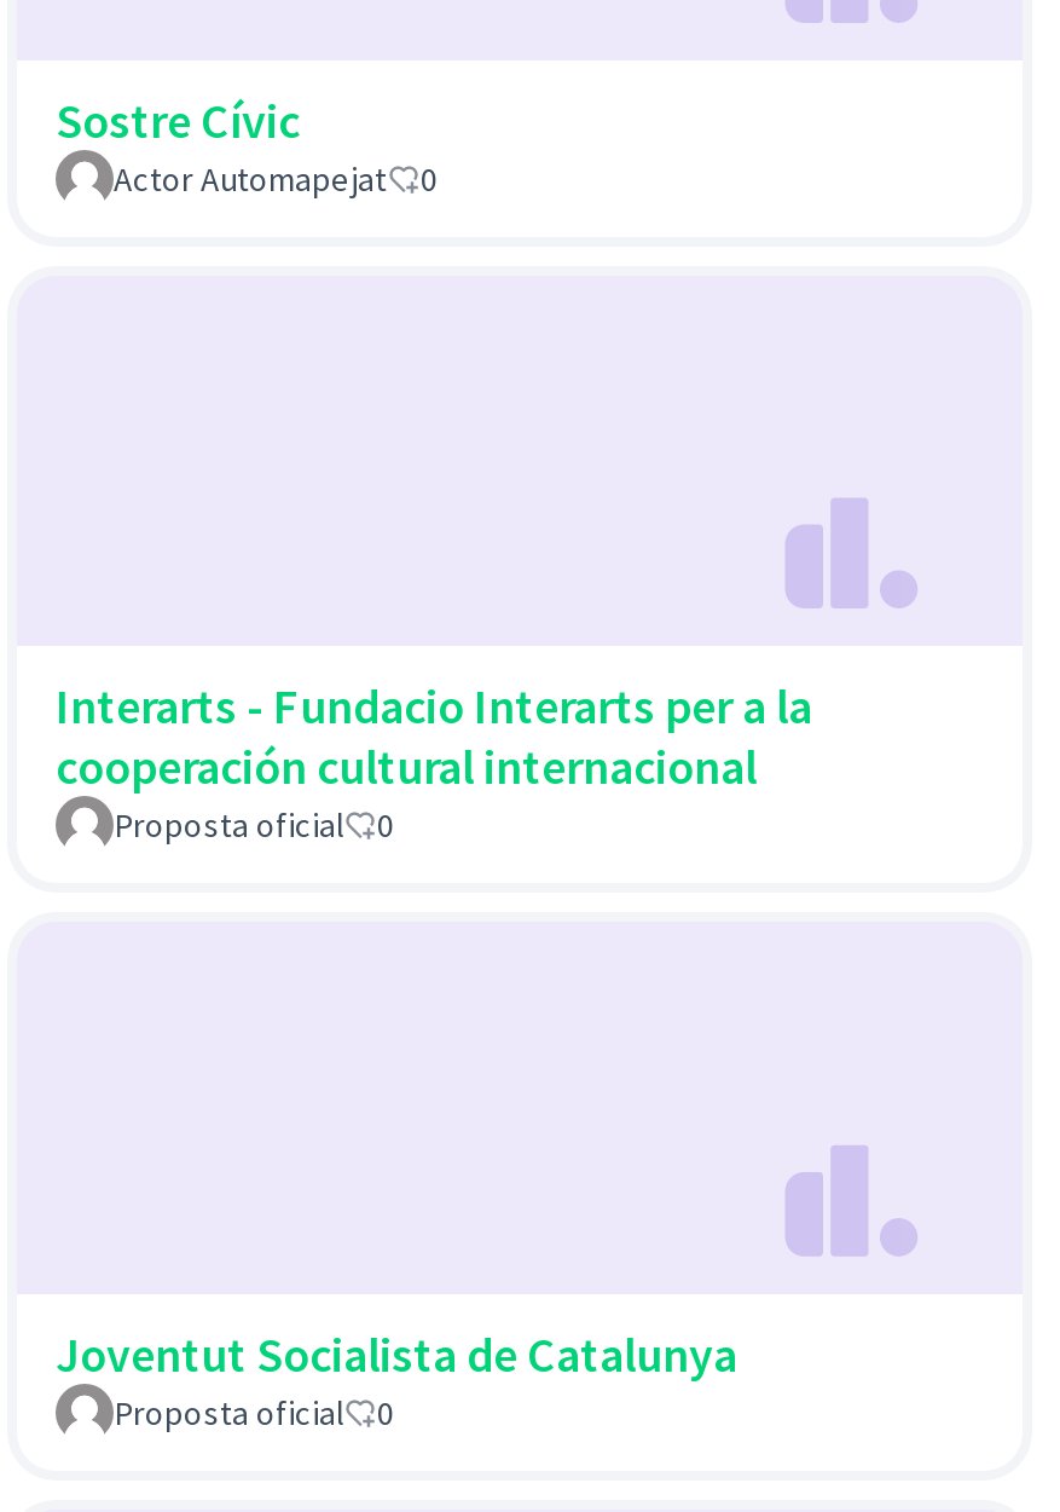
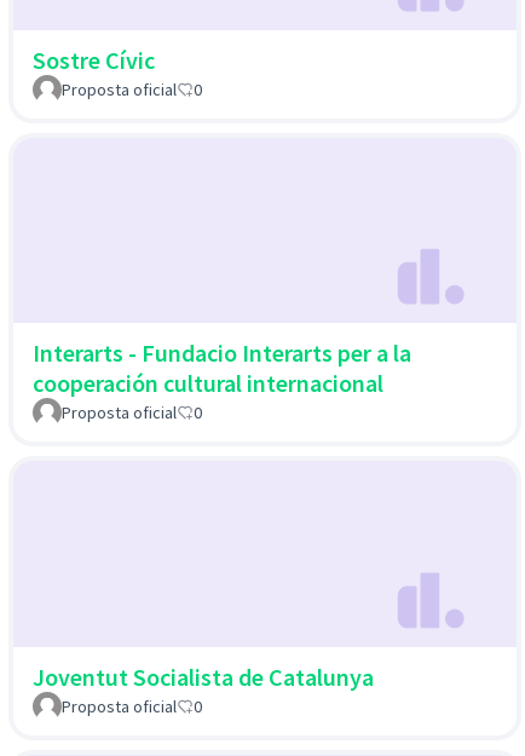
- Actor Automapejat
+ Proposta oficial
